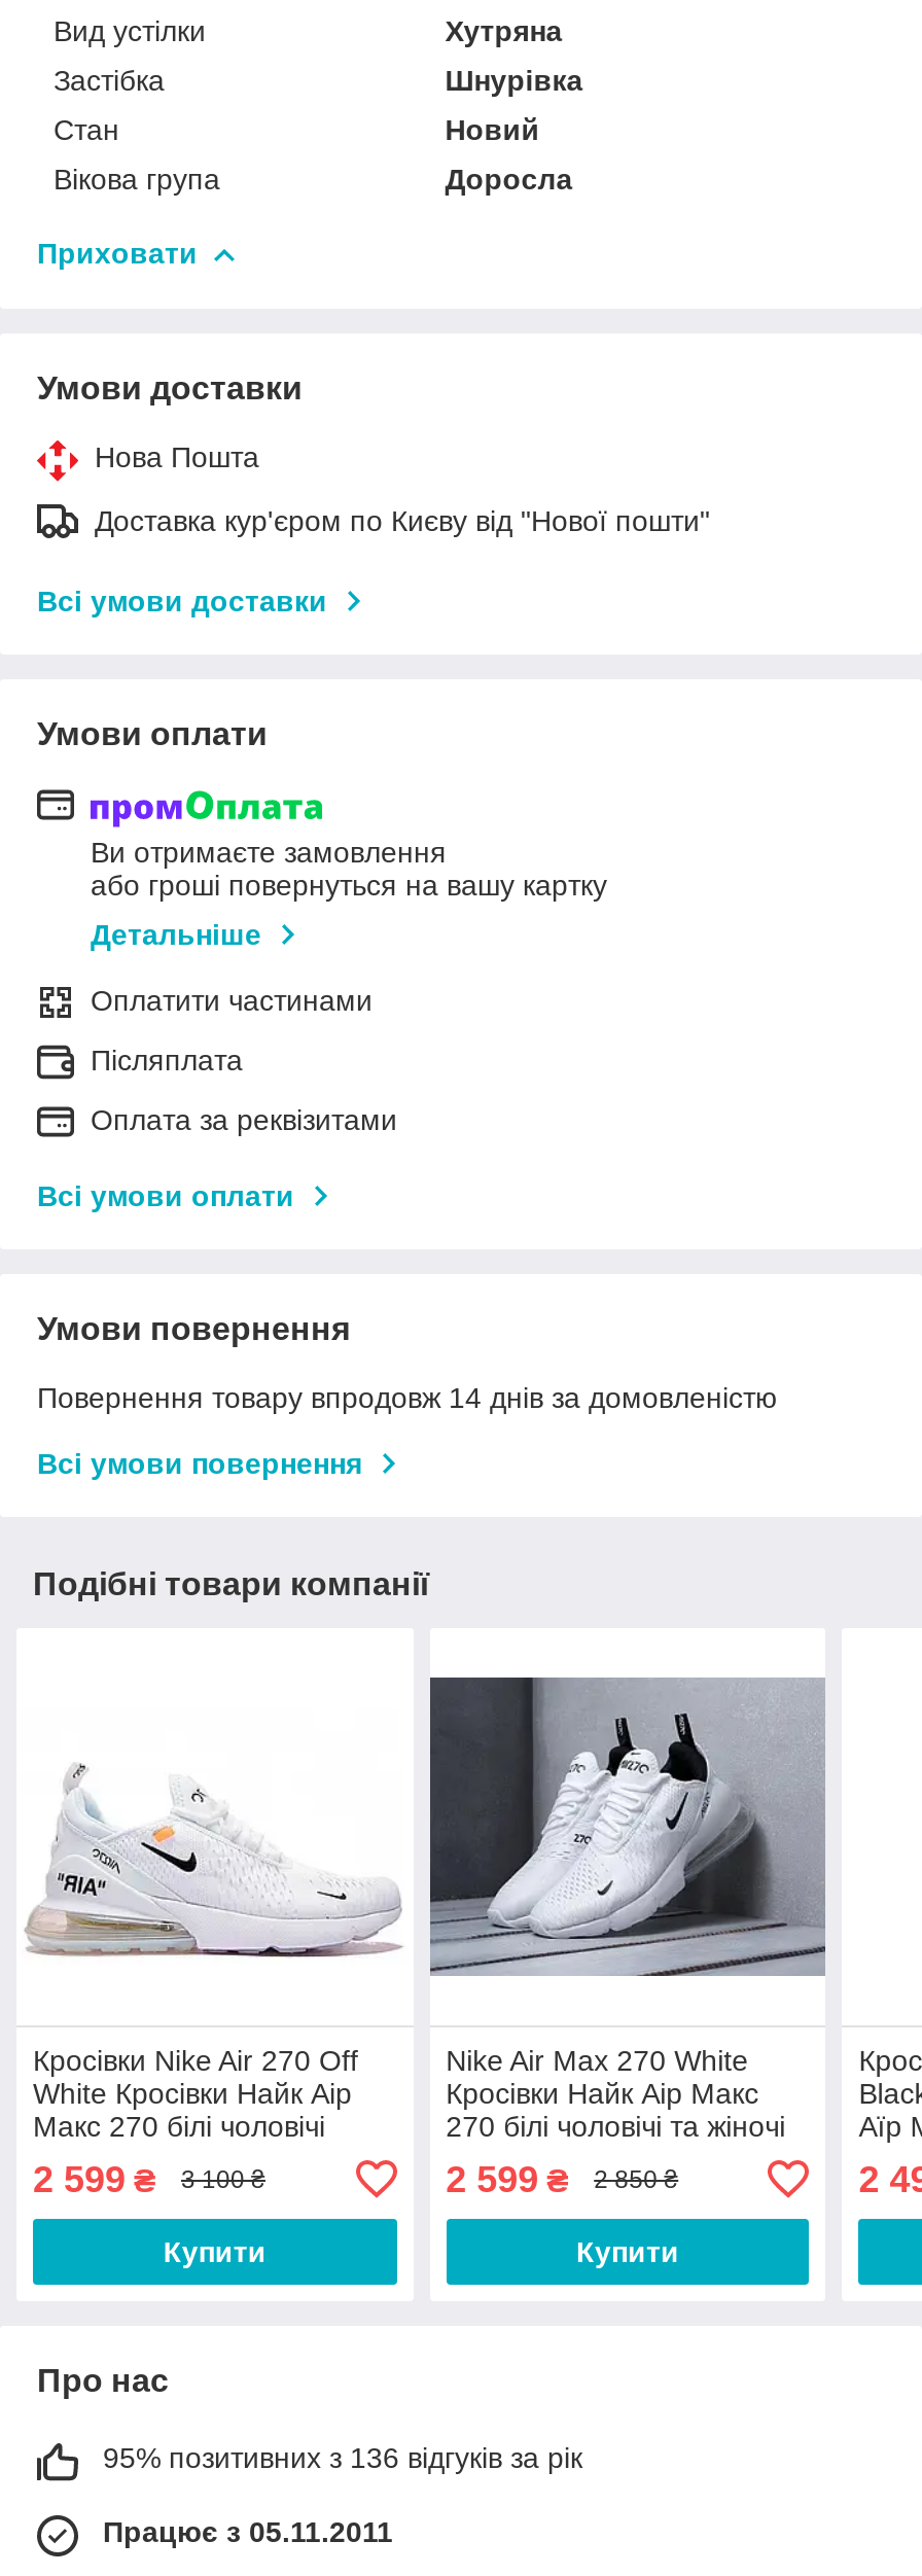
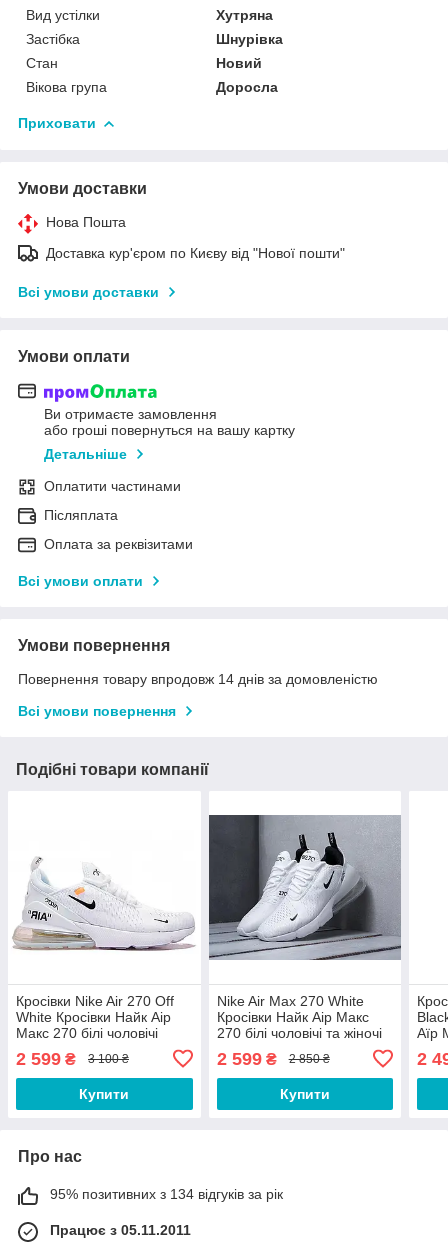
- 95% позитивних з 136 відгуків за рік
+ 95% позитивних з 134 відгуків за рік
